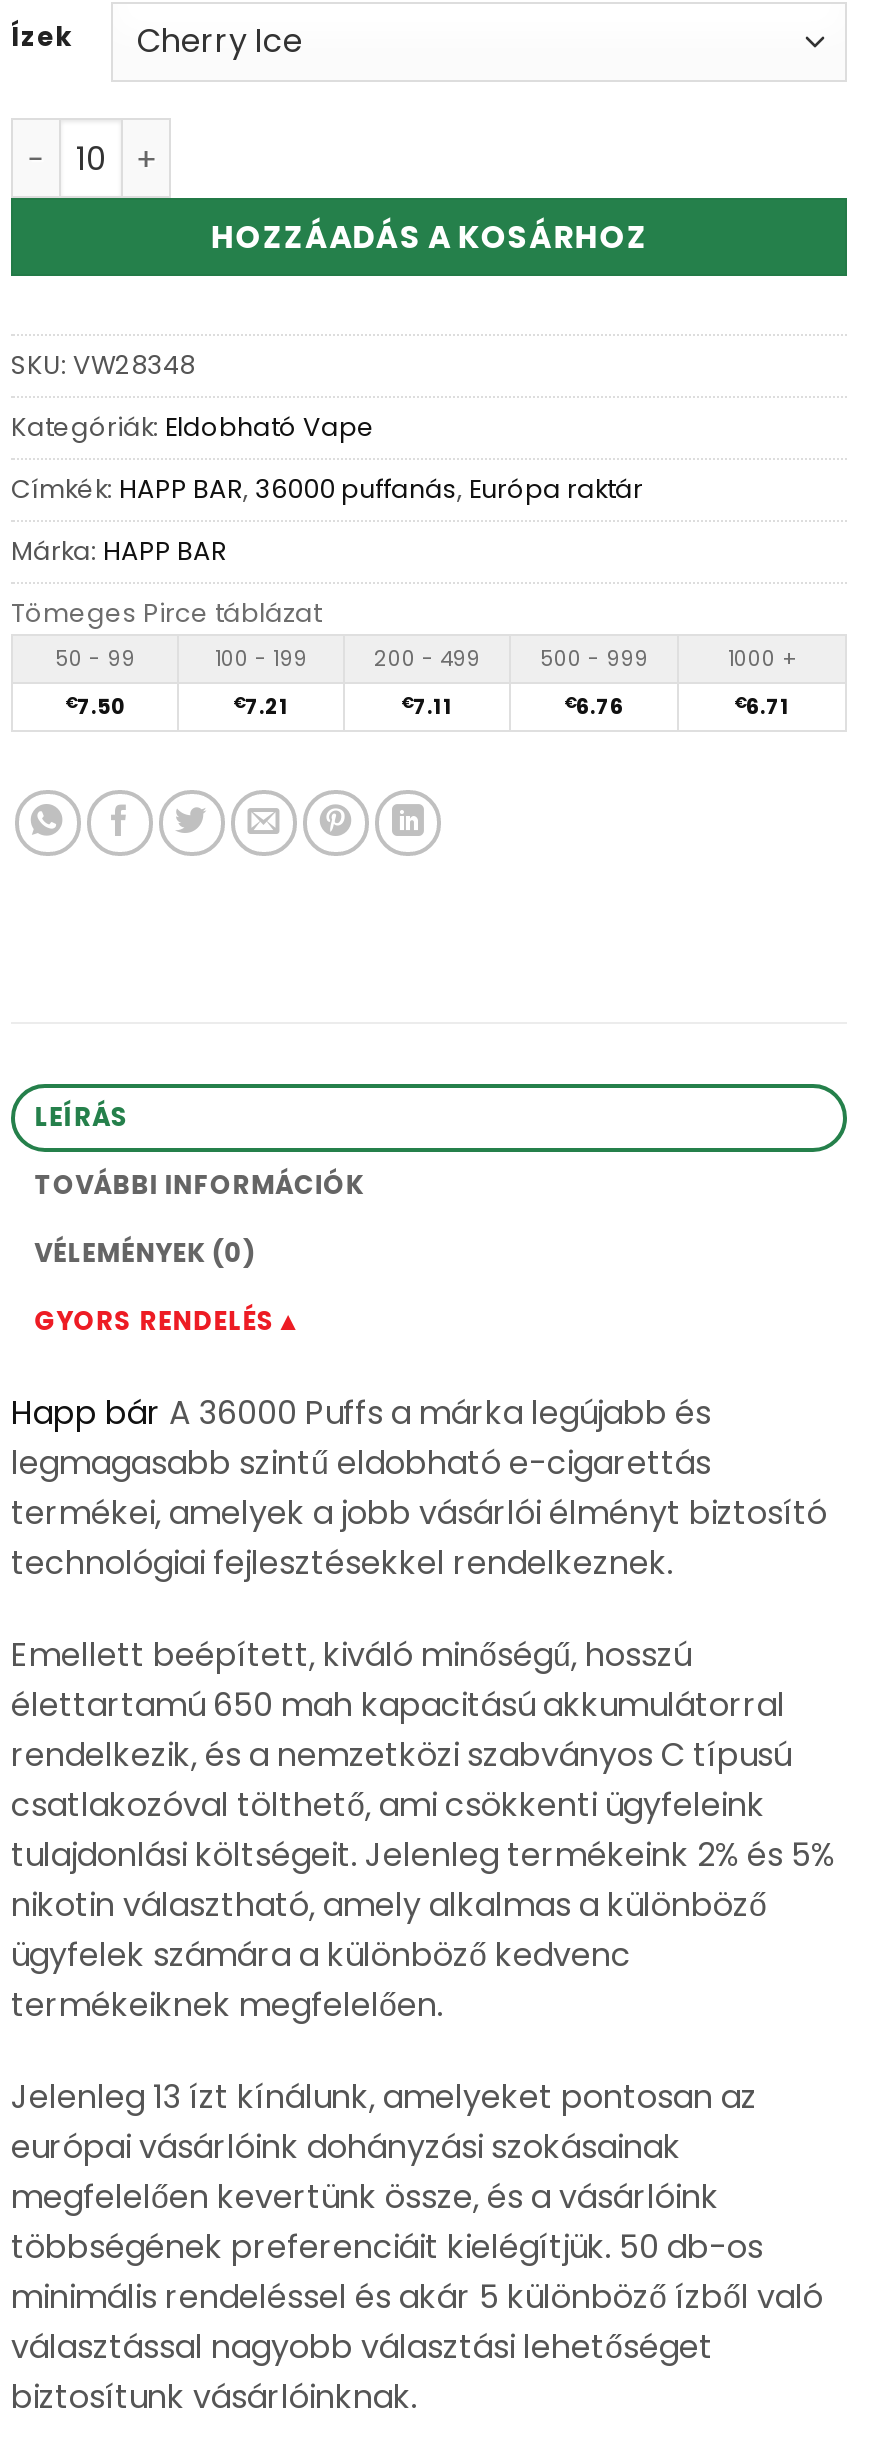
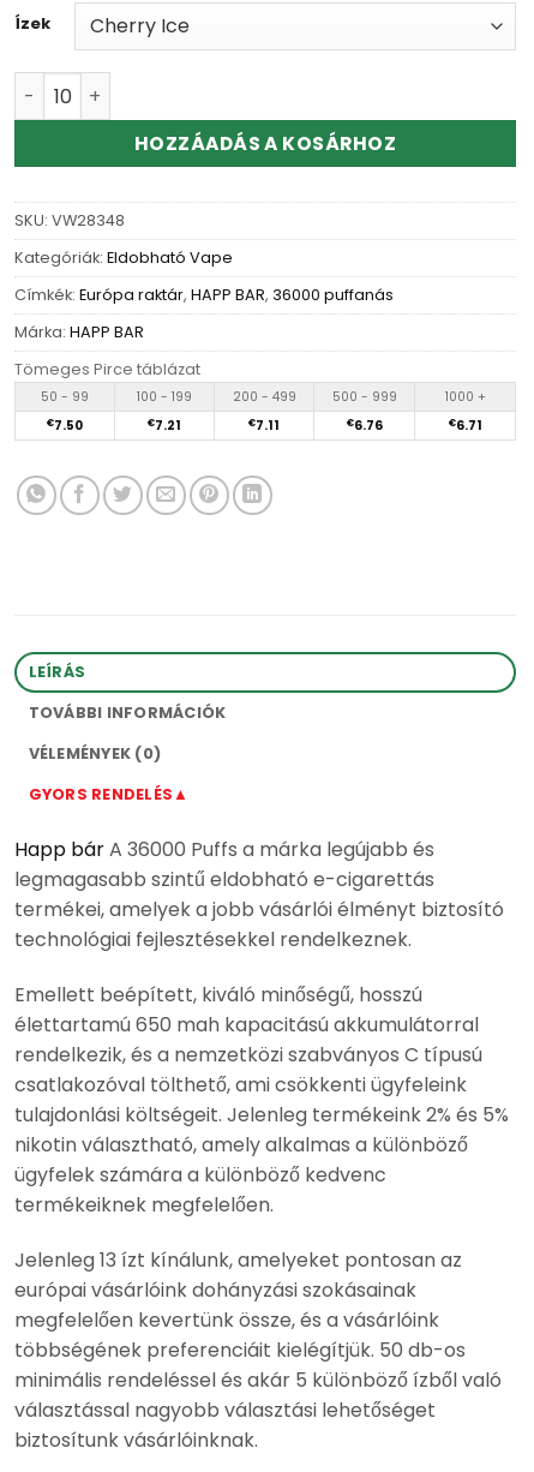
- Címkék: HAPP BAR, 36000 puffanás, Európa raktár
+ Címkék: Európa raktár, HAPP BAR, 36000 puffanás
